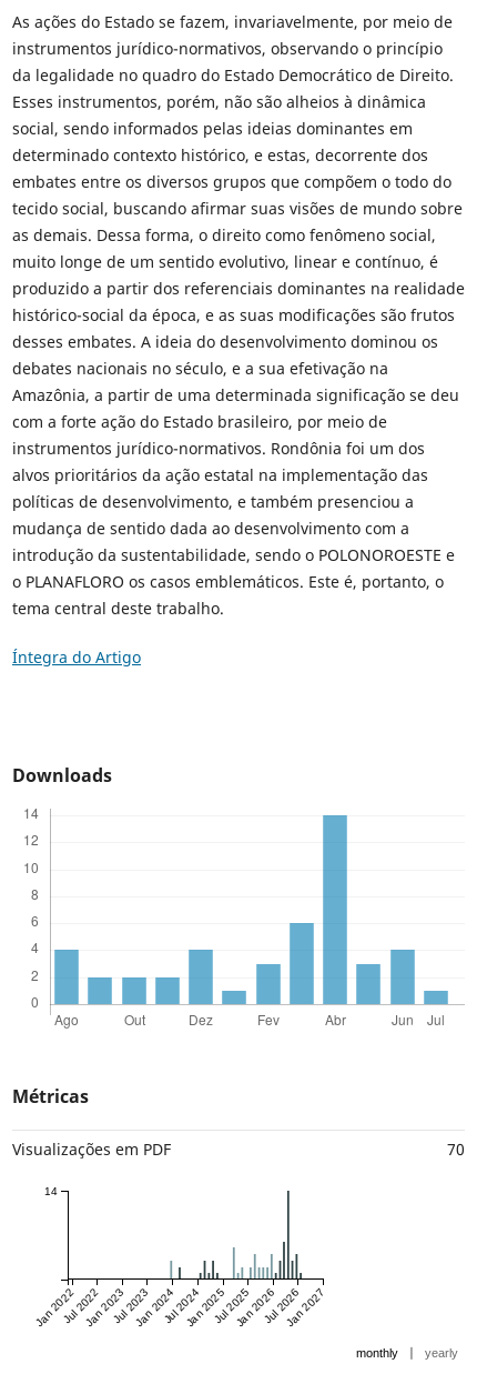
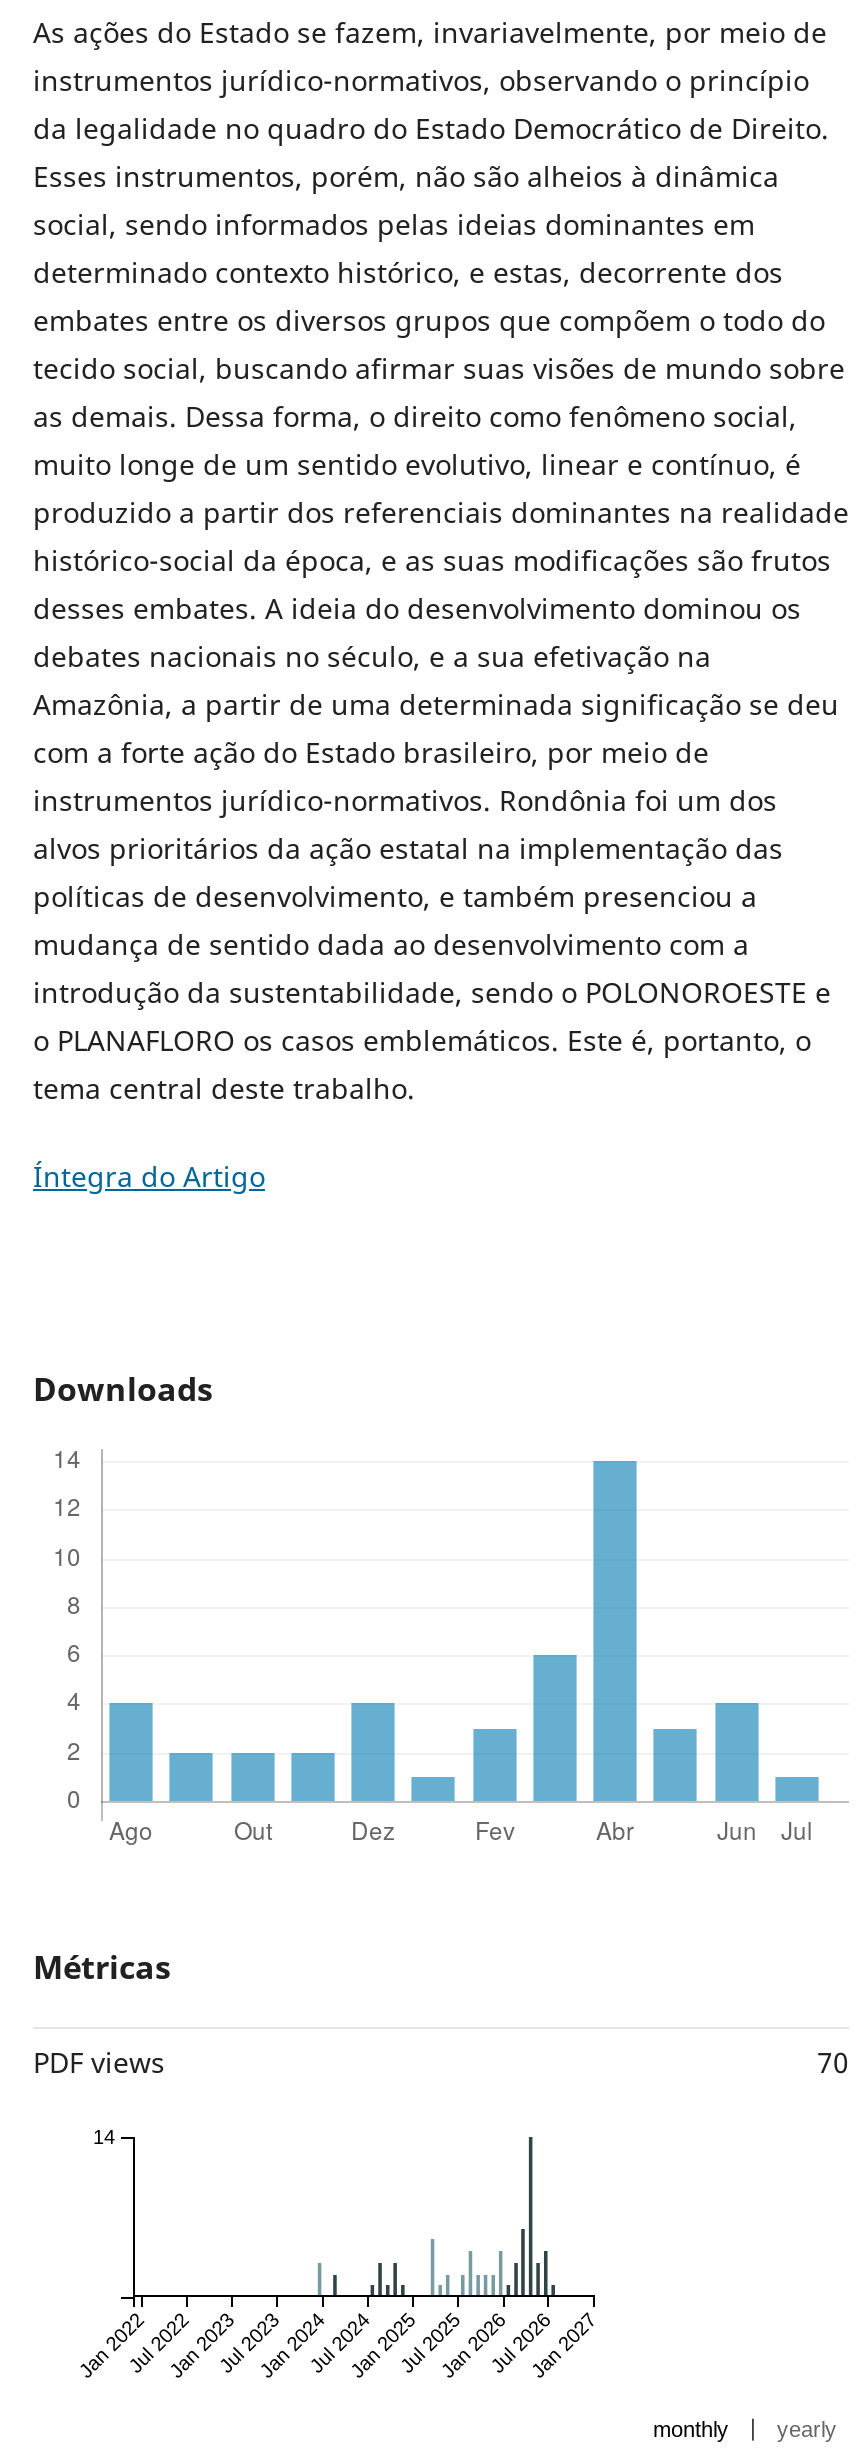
- Visualizações em PDF
+ PDF views
